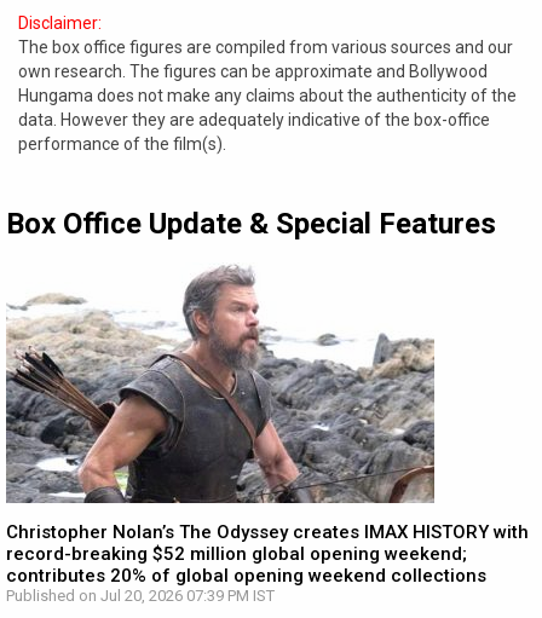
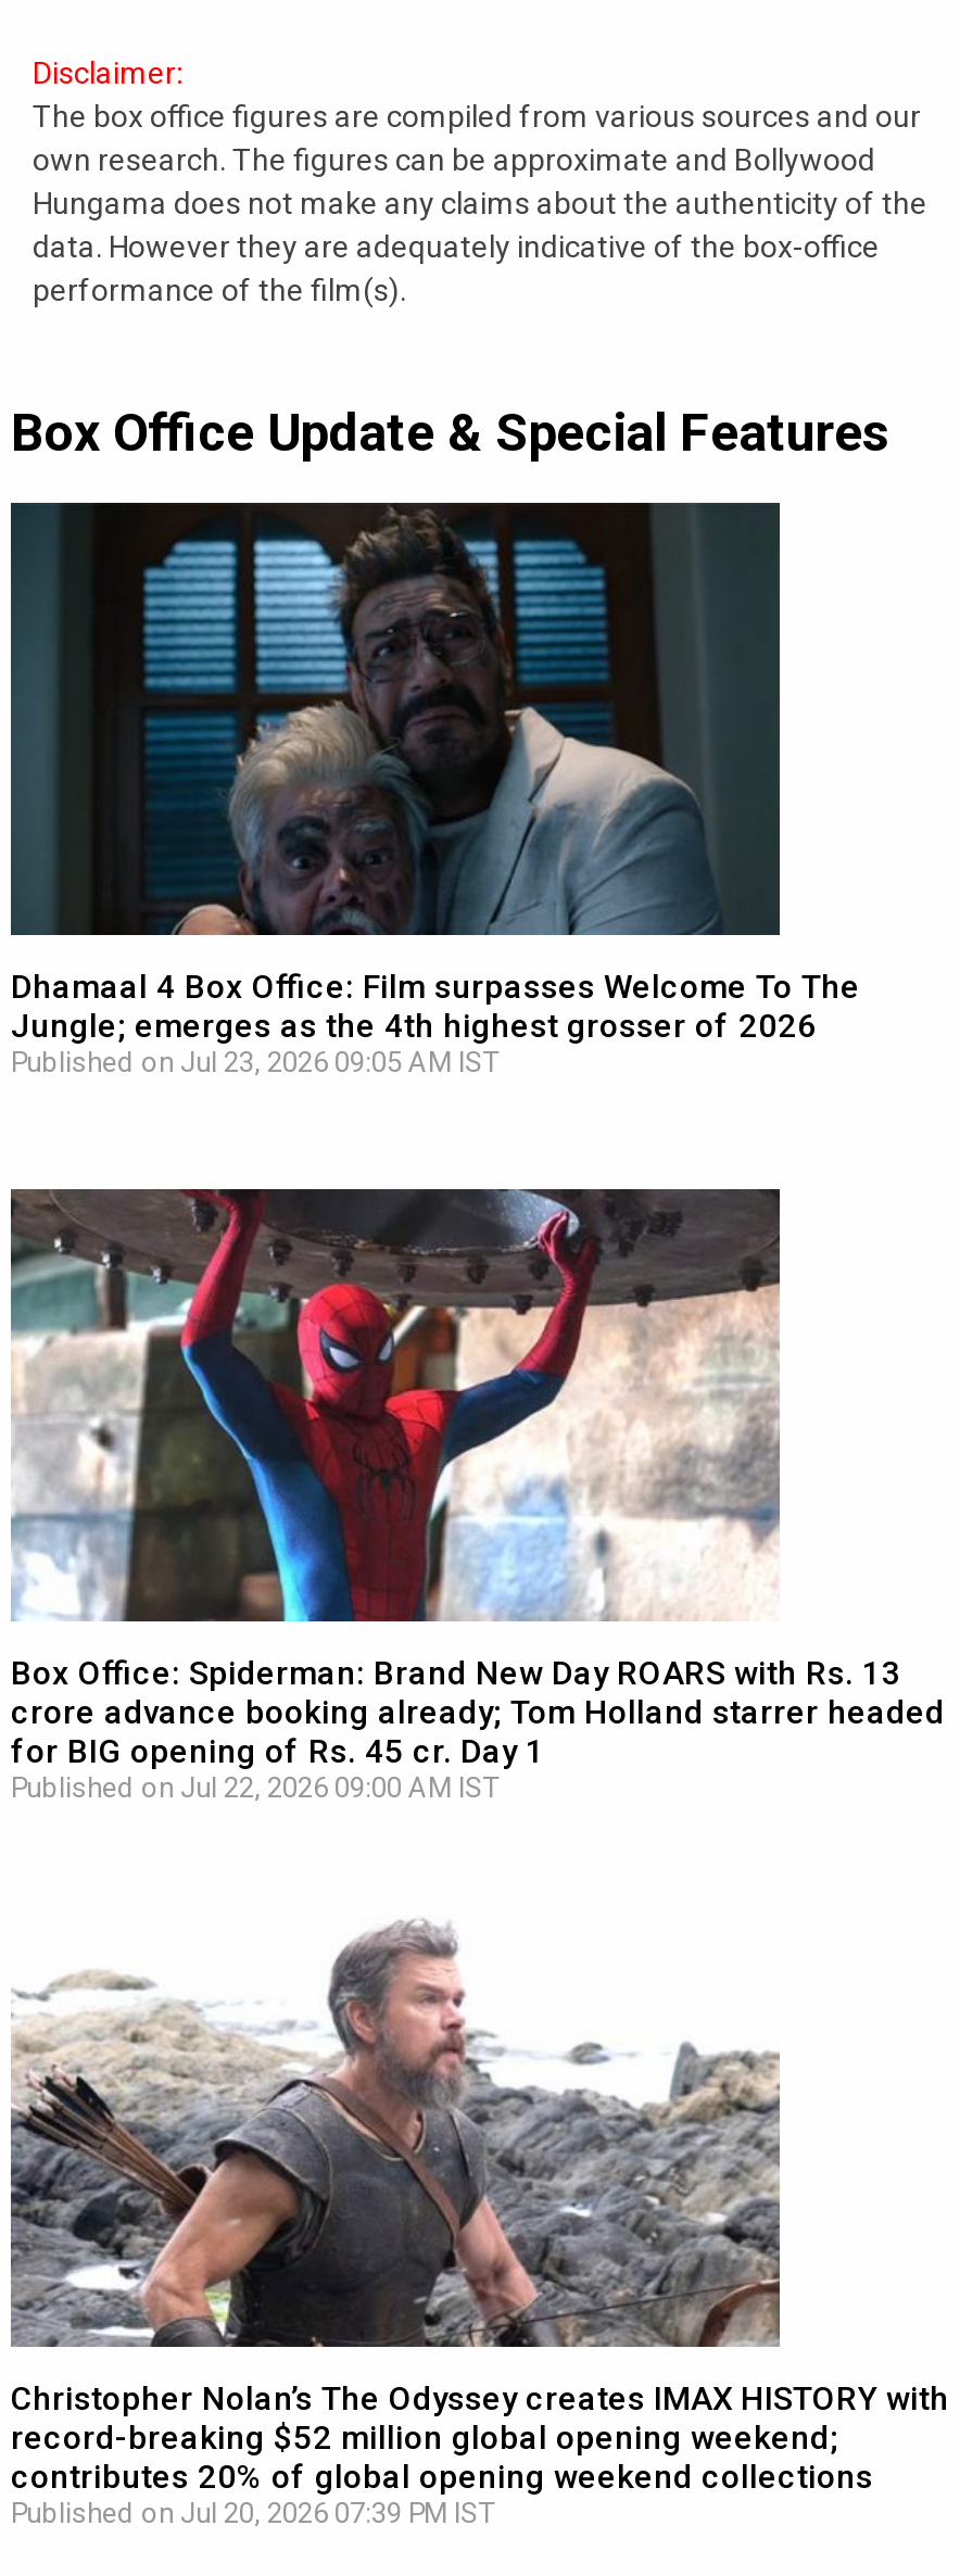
+ [image]
+ Dhamaal 4 Box Office: Film surpasses Welcome To The
+ Jungle; emerges as the 4th highest grosser of 2026
+ Published on Jul 23, 2026 09:05 AM IST

+ [image]
+ Box Office: Spiderman: Brand New Day ROARS with Rs. 13
+ crore advance booking already; Tom Holland starrer headed
+ for BIG opening of Rs. 45 cr. Day 1
+ Published on Jul 22, 2026 09:00 AM IST
